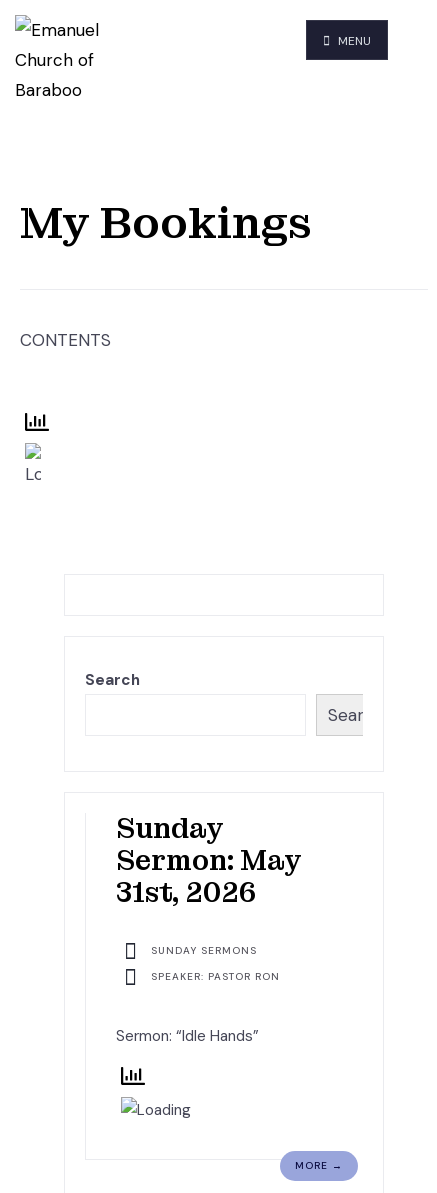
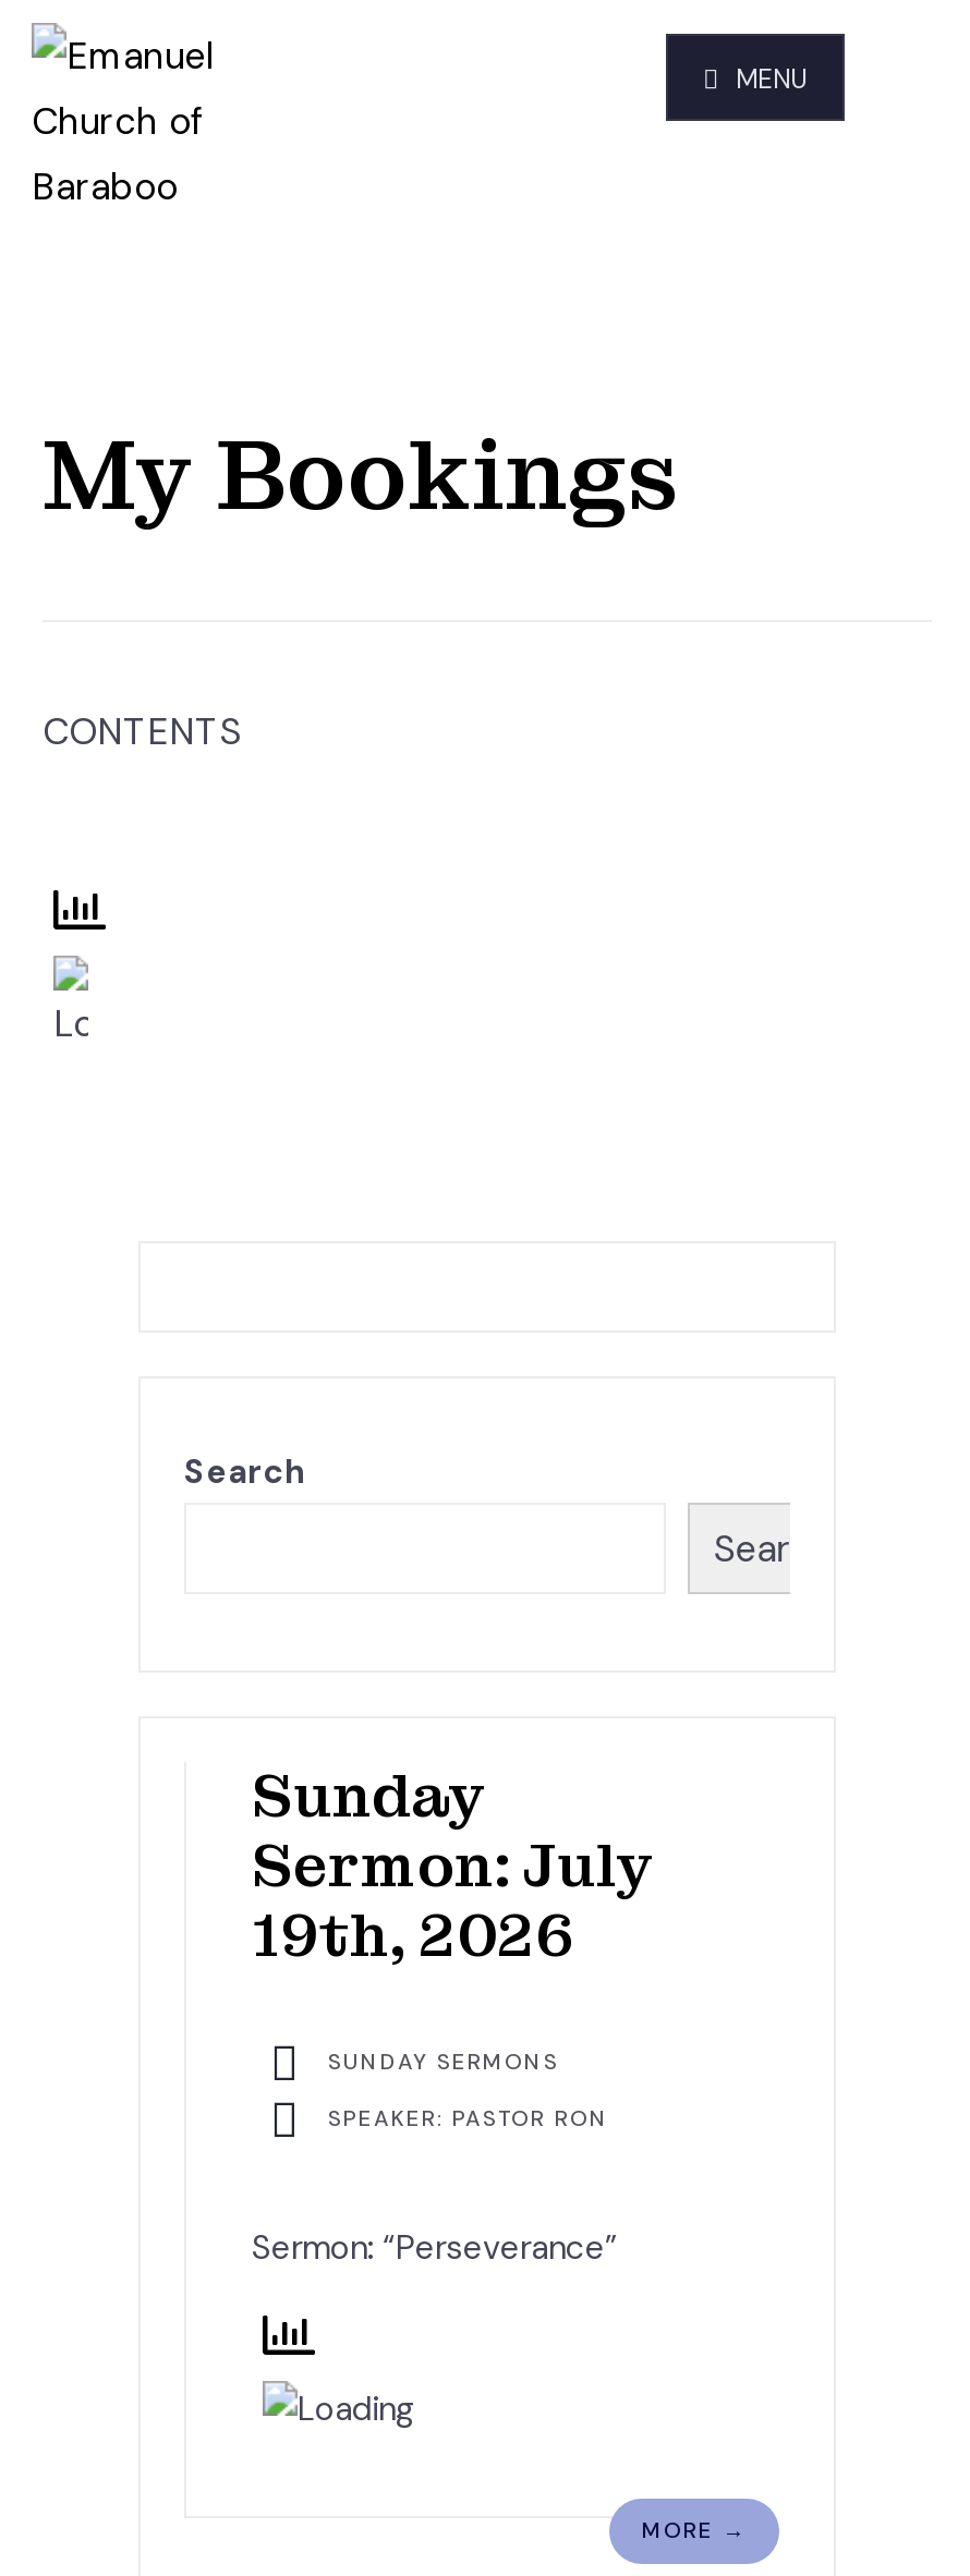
- Sermon: May
- 31st, 2026
+ Sermon: July
+ 19th, 2026

- Sermon: “Idle Hands”
+ Sermon: “Perseverance”
